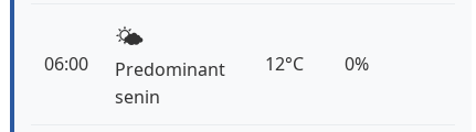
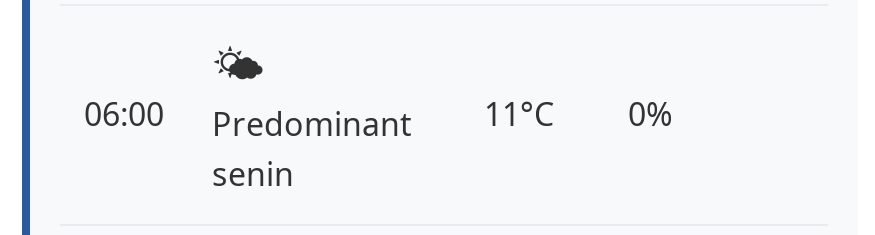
- 06:00 Predominant 12°C 0%
+ 06:00 Predominant 11°C 0%
